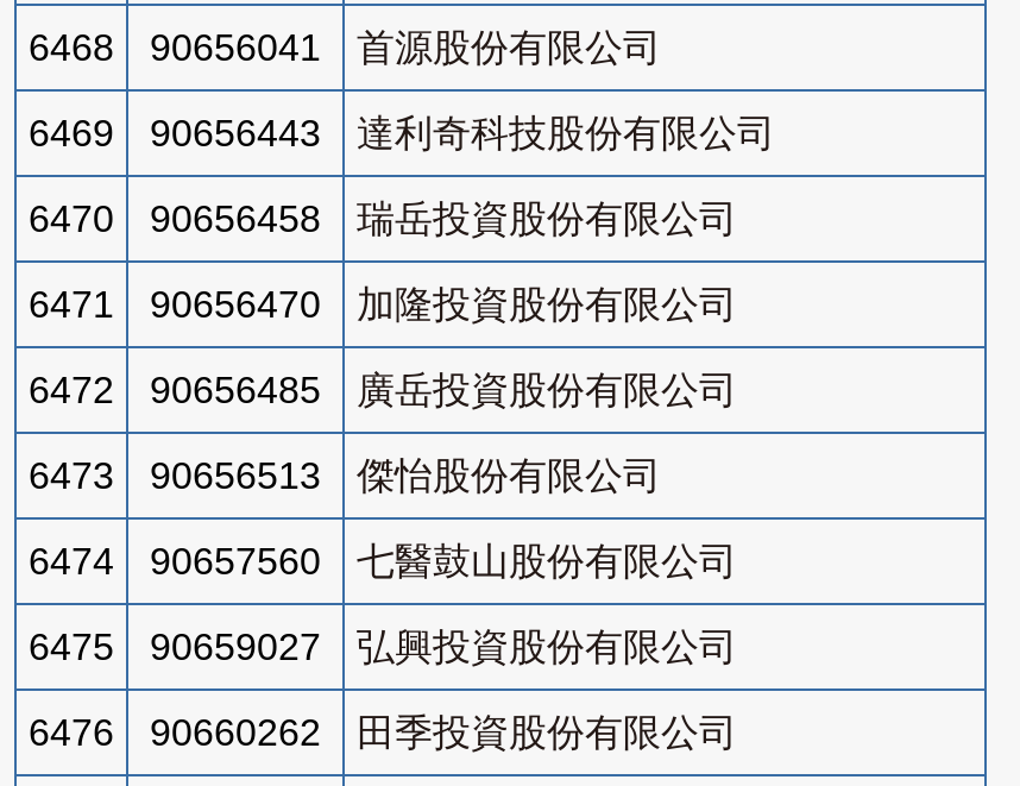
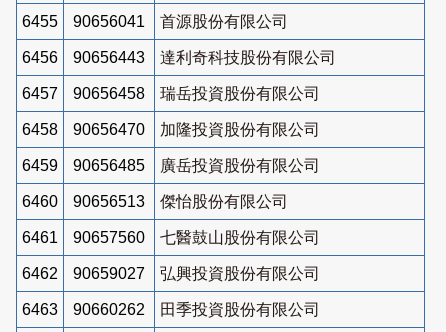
- 6468 90656041 首源股份有限公司
+ 6455 90656041 首源股份有限公司

- 6469 90656443 達利奇科技股份有限公司
+ 6456 90656443 達利奇科技股份有限公司

- 6470 90656458 瑞岳投資股份有限公司
+ 6457 90656458 瑞岳投資股份有限公司

- 6471 90656470 加隆投資股份有限公司
+ 6458 90656470 加隆投資股份有限公司

- 6472 90656485 廣岳投資股份有限公司
+ 6459 90656485 廣岳投資股份有限公司

- 6473 90656513 傑怡股份有限公司
+ 6460 90656513 傑怡股份有限公司

- 6474 90657560 七醫鼓山股份有限公司
+ 6461 90657560 七醫鼓山股份有限公司

- 6475 90659027 弘興投資股份有限公司
+ 6462 90659027 弘興投資股份有限公司

- 6476 90660262 田季投資股份有限公司
+ 6463 90660262 田季投資股份有限公司
